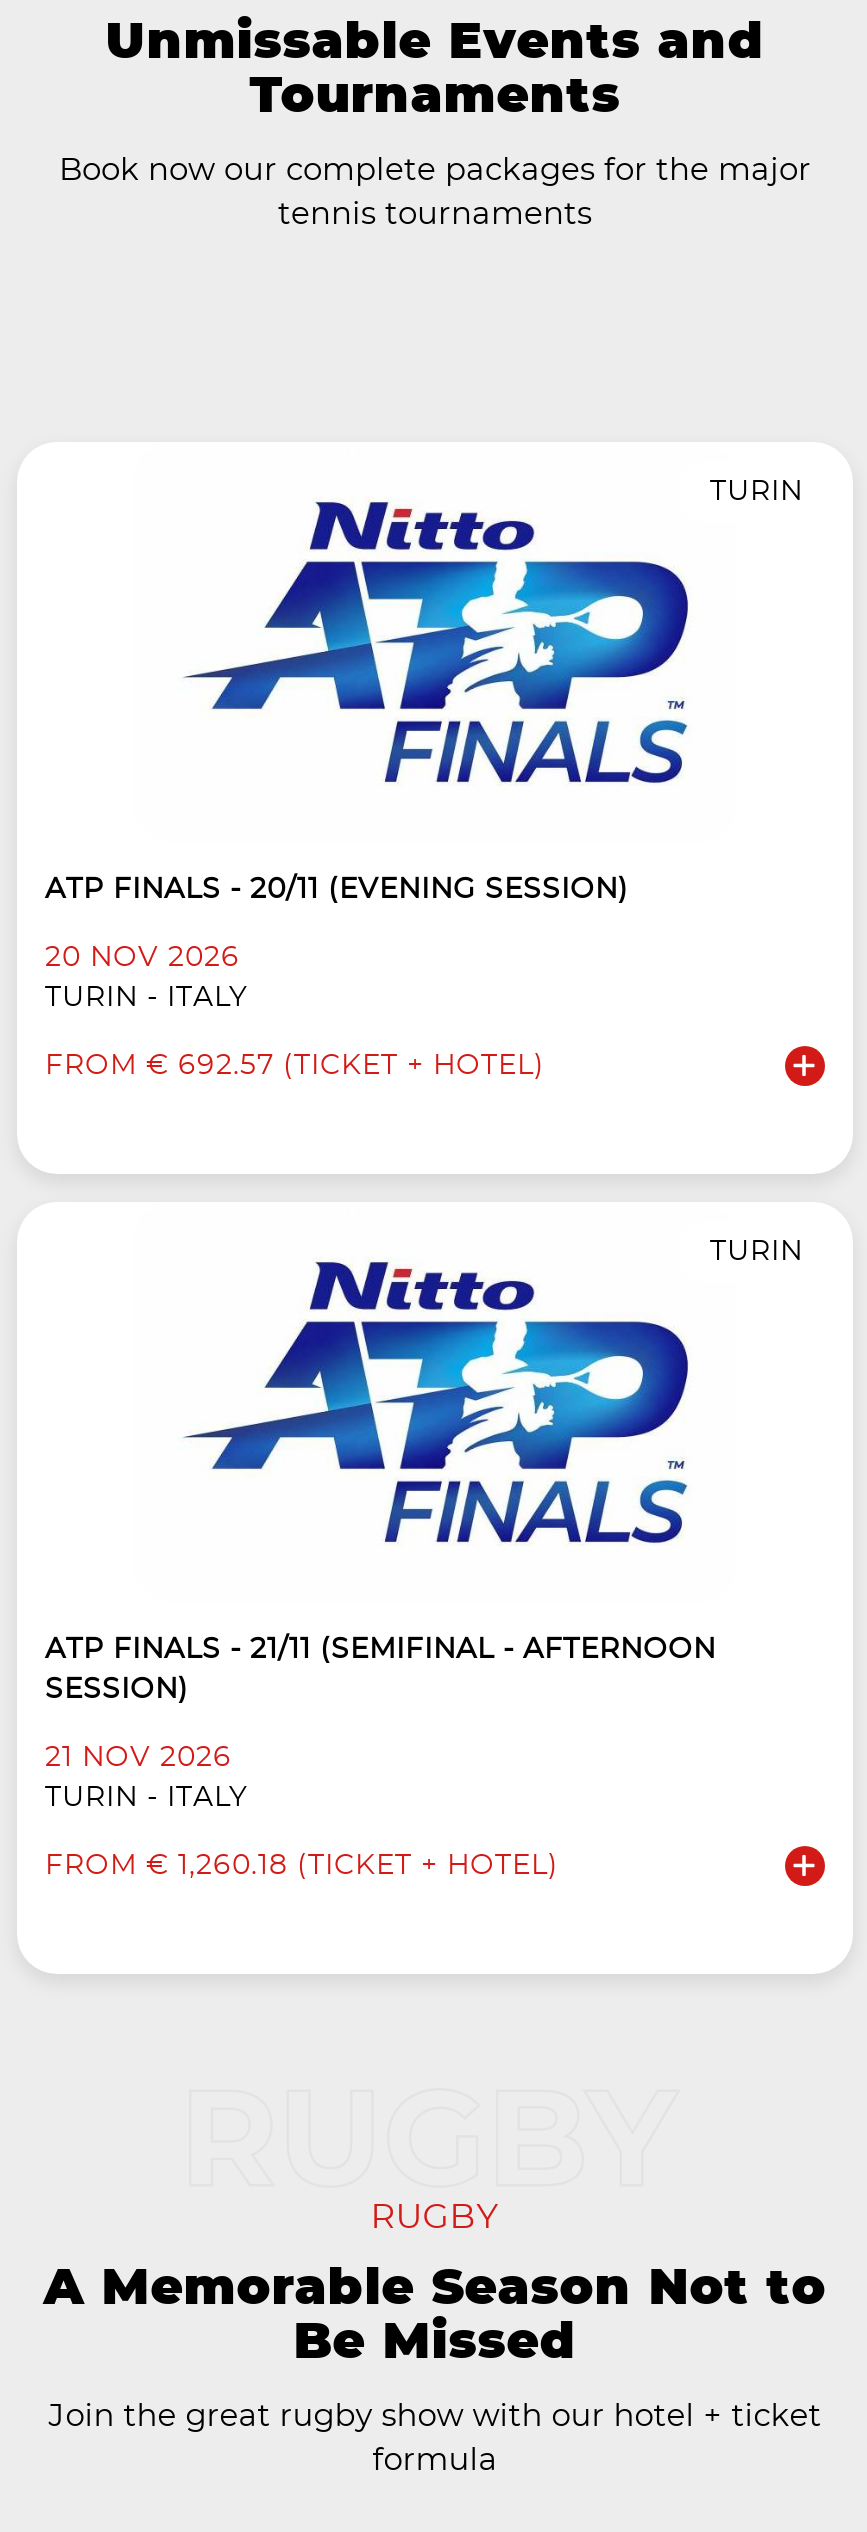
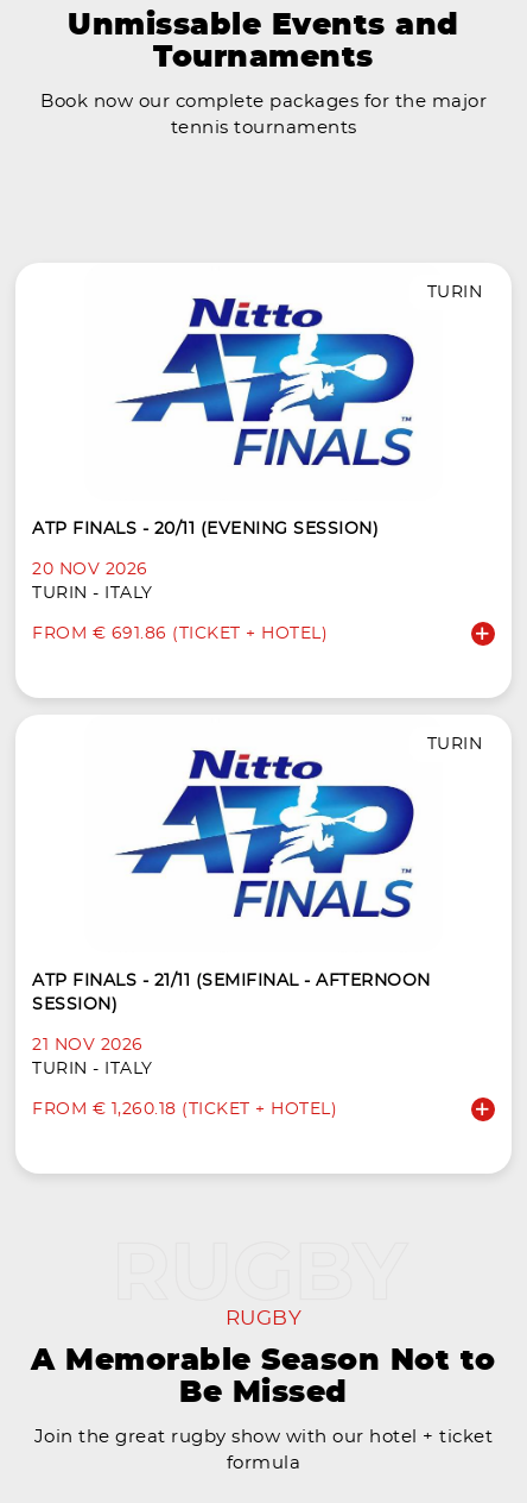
- FROM € 692.57 (TICKET + HOTEL)
+ FROM € 691.86 (TICKET + HOTEL)
